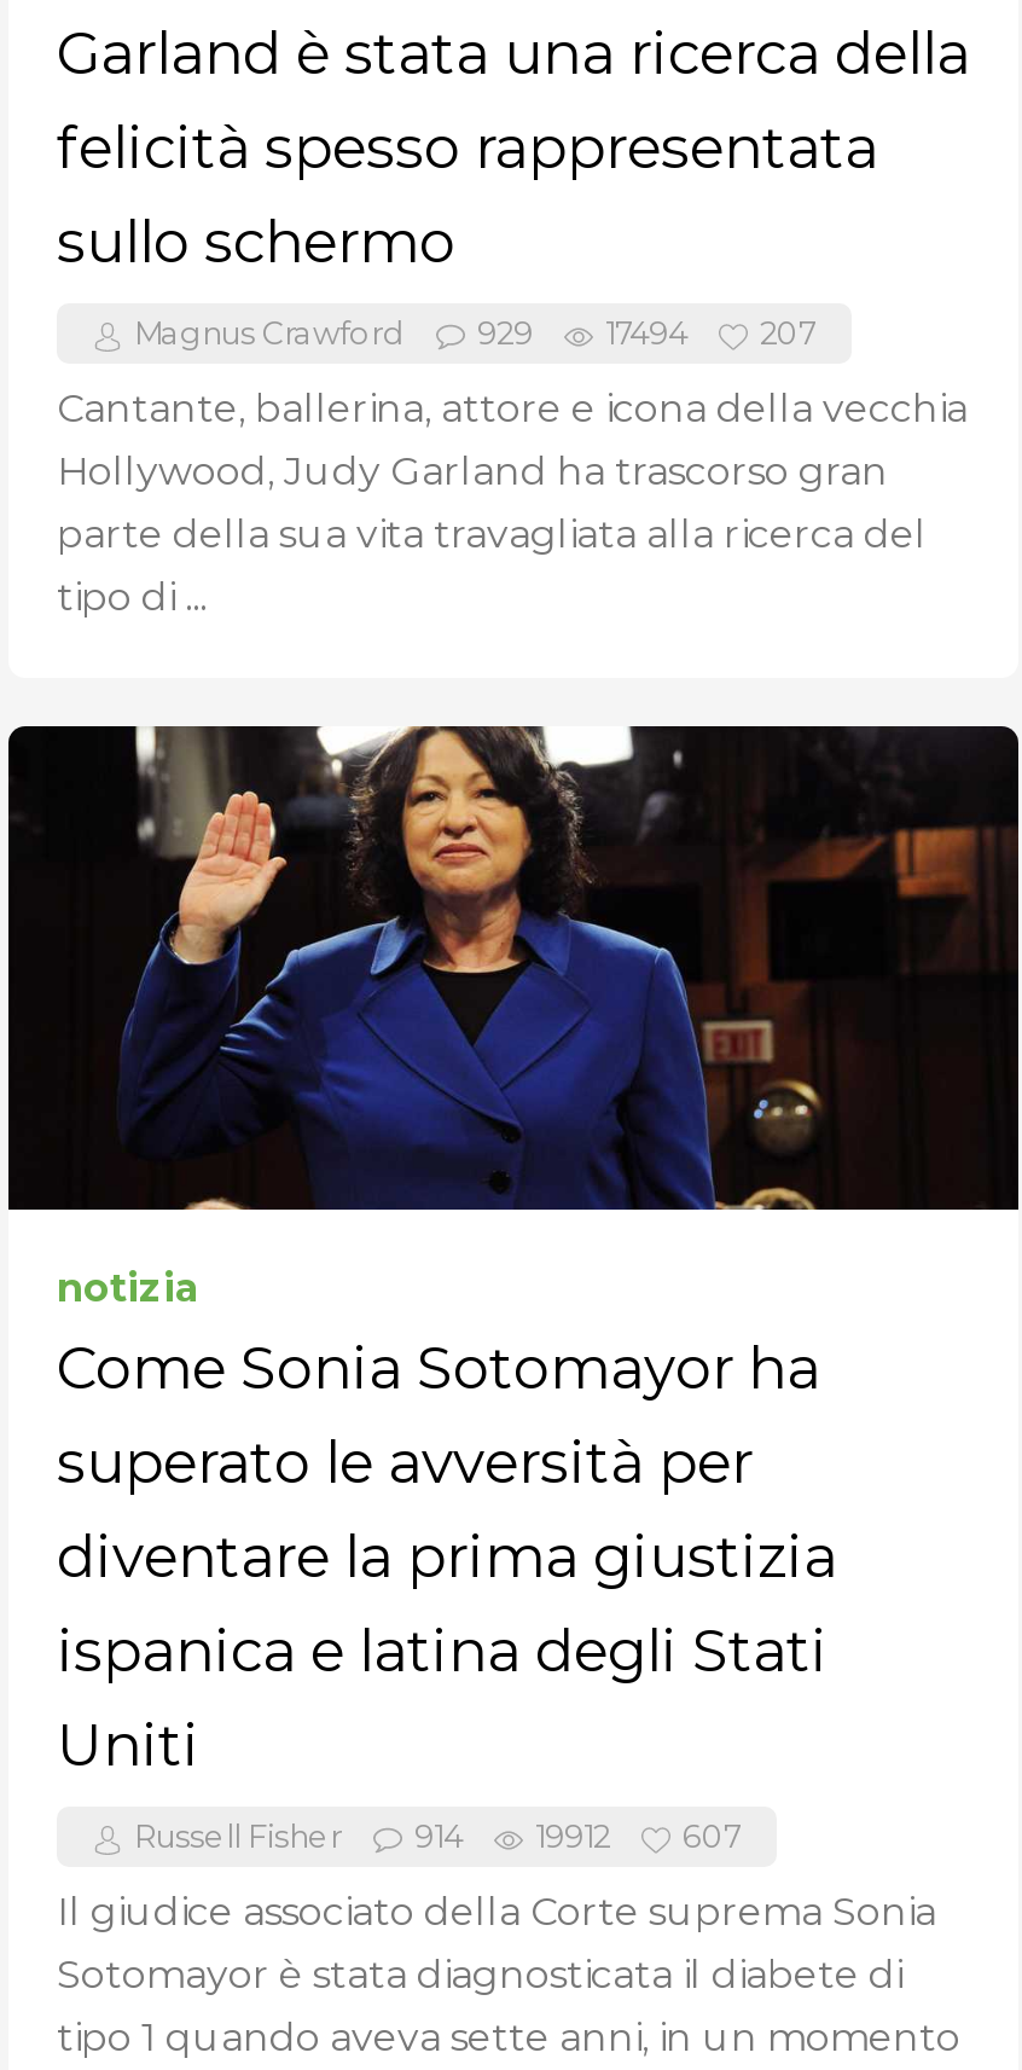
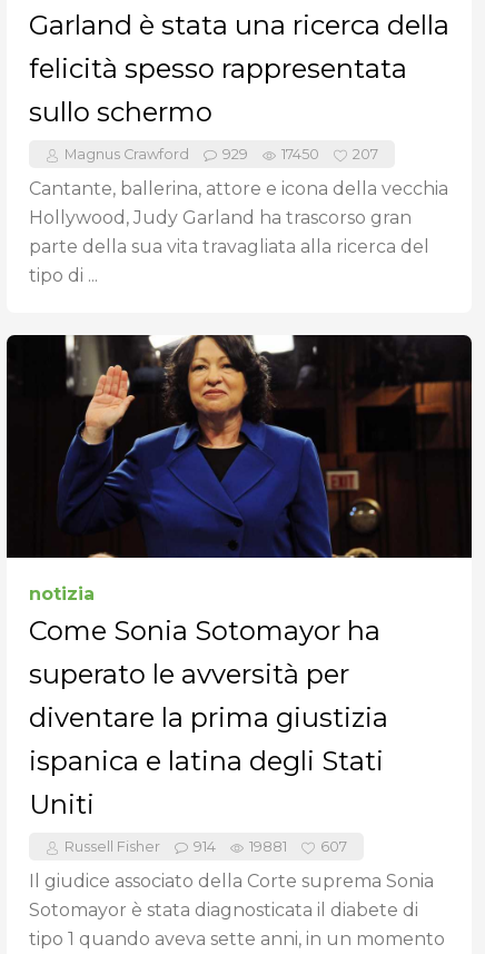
- Magnus Crawford 929 17494 207
+ Magnus Crawford 929 17450 207

- Russell Fisher 914 19912 607
+ Russell Fisher 914 19881 607
